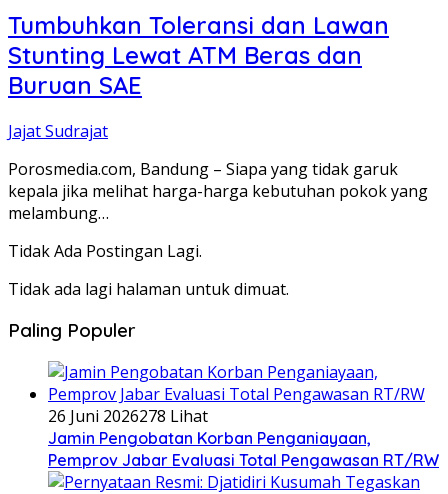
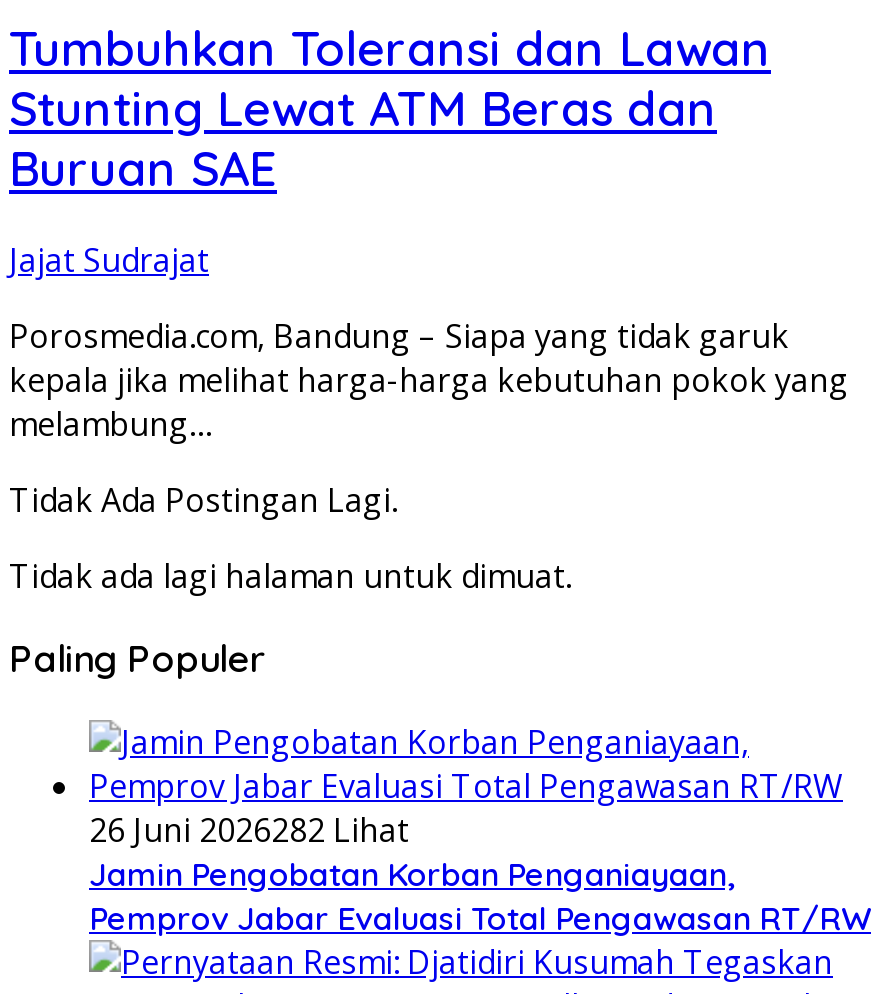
- 26 Juni 2026278 Lihat
+ 26 Juni 2026282 Lihat
